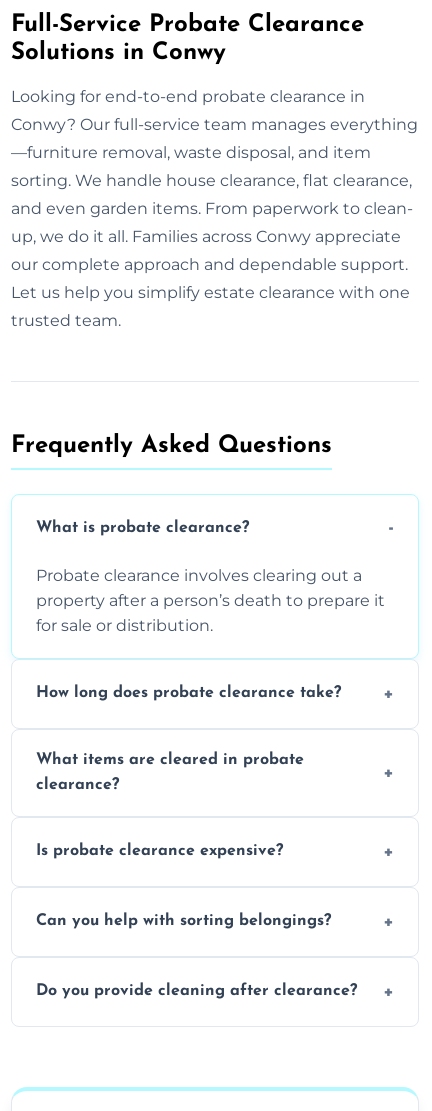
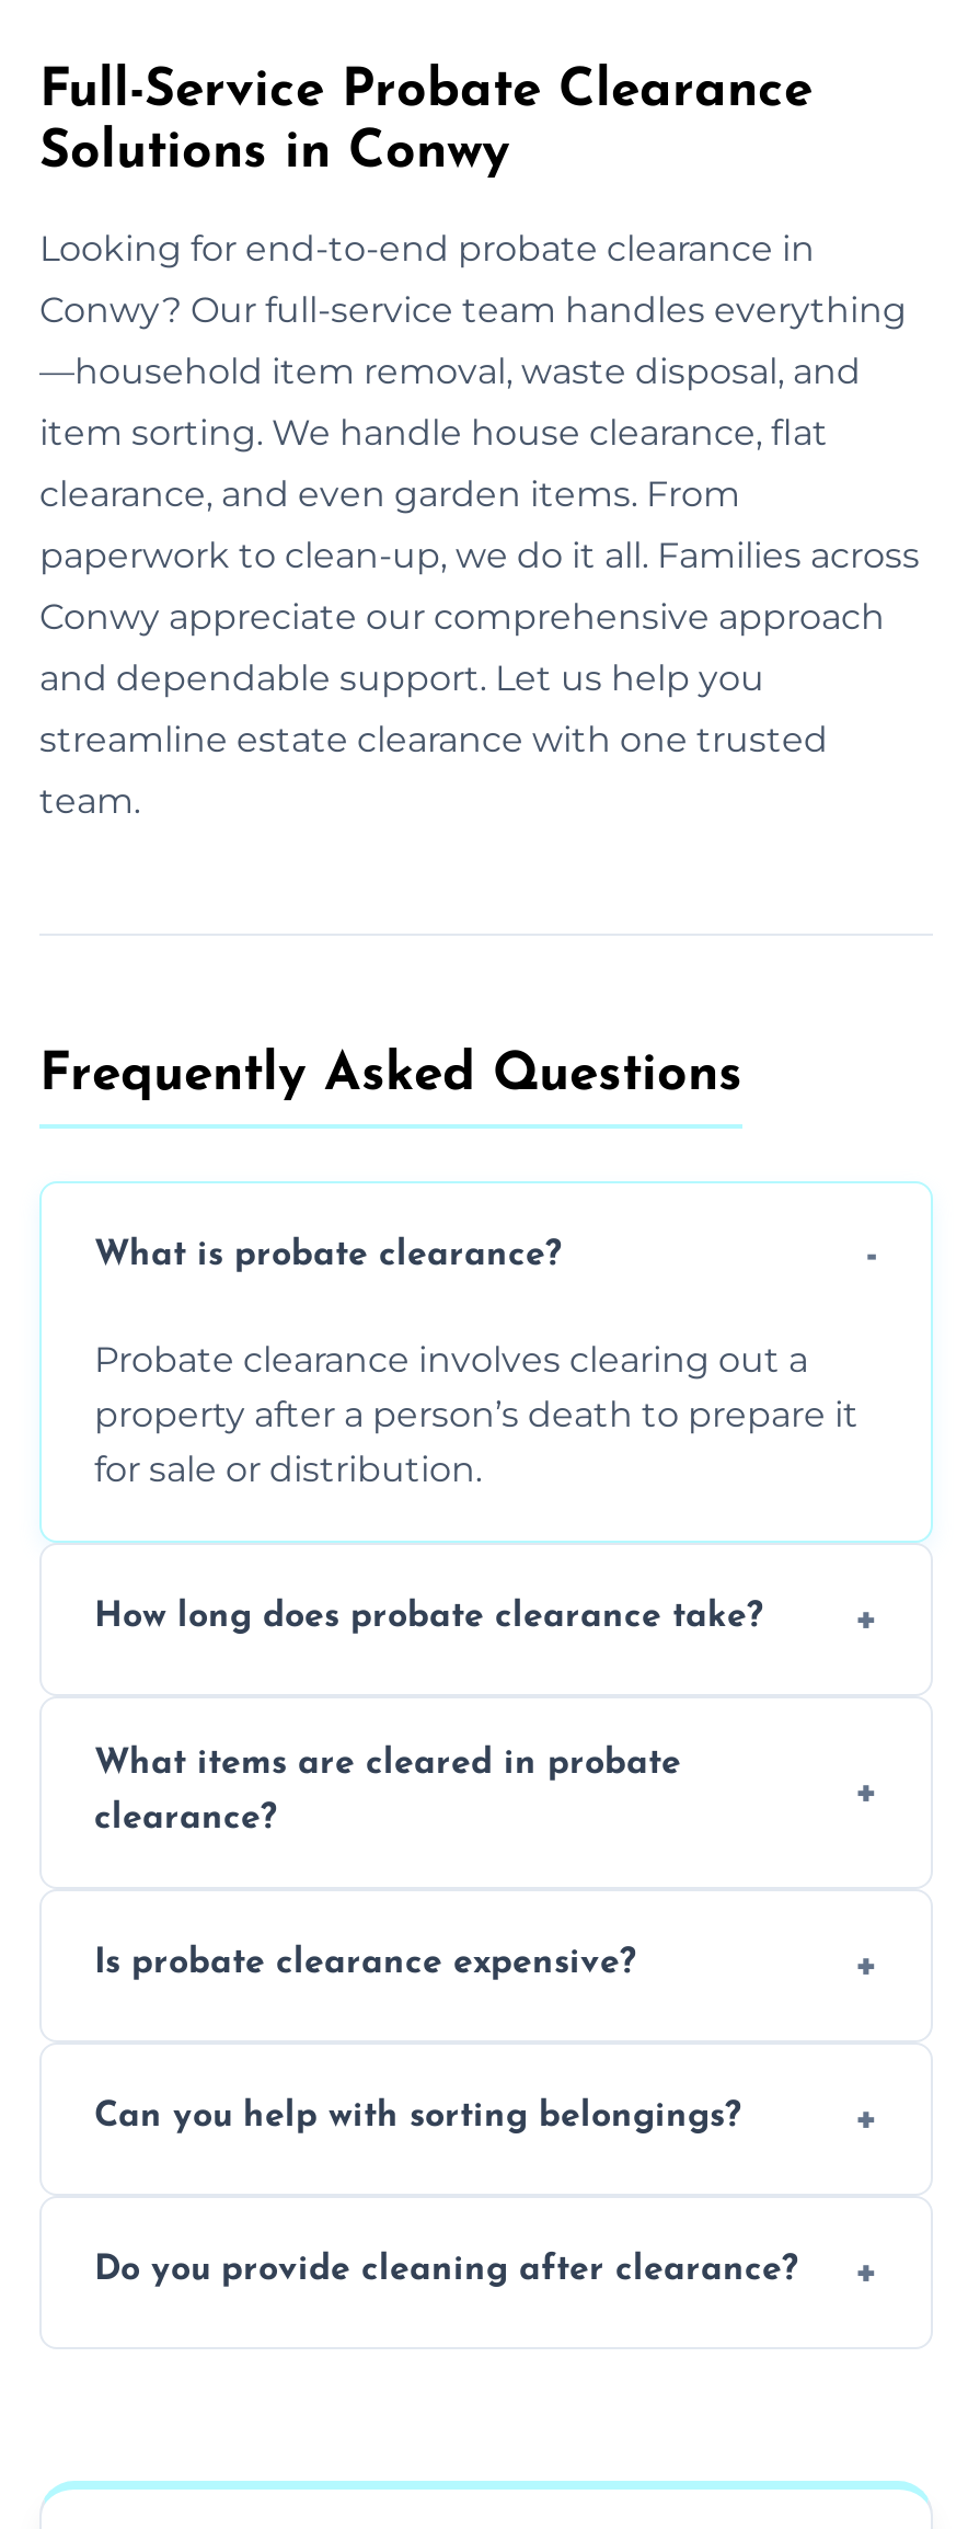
- Conwy? Our full-service team manages everything
- —furniture removal, waste disposal, and item
- sorting. We handle house clearance, flat clearance,
- and even garden items. From paperwork to clean-
- up, we do it all. Families across Conwy appreciate
- our complete approach and dependable support.
- Let us help you simplify estate clearance with one
- trusted team.
+ Conwy? Our full-service team handles everything
+ —household item removal, waste disposal, and
+ item sorting. We handle house clearance, flat
+ clearance, and even garden items. From
+ paperwork to clean-up, we do it all. Families across
+ Conwy appreciate our comprehensive approach
+ and dependable support. Let us help you
+ streamline estate clearance with one trusted
+ team.
